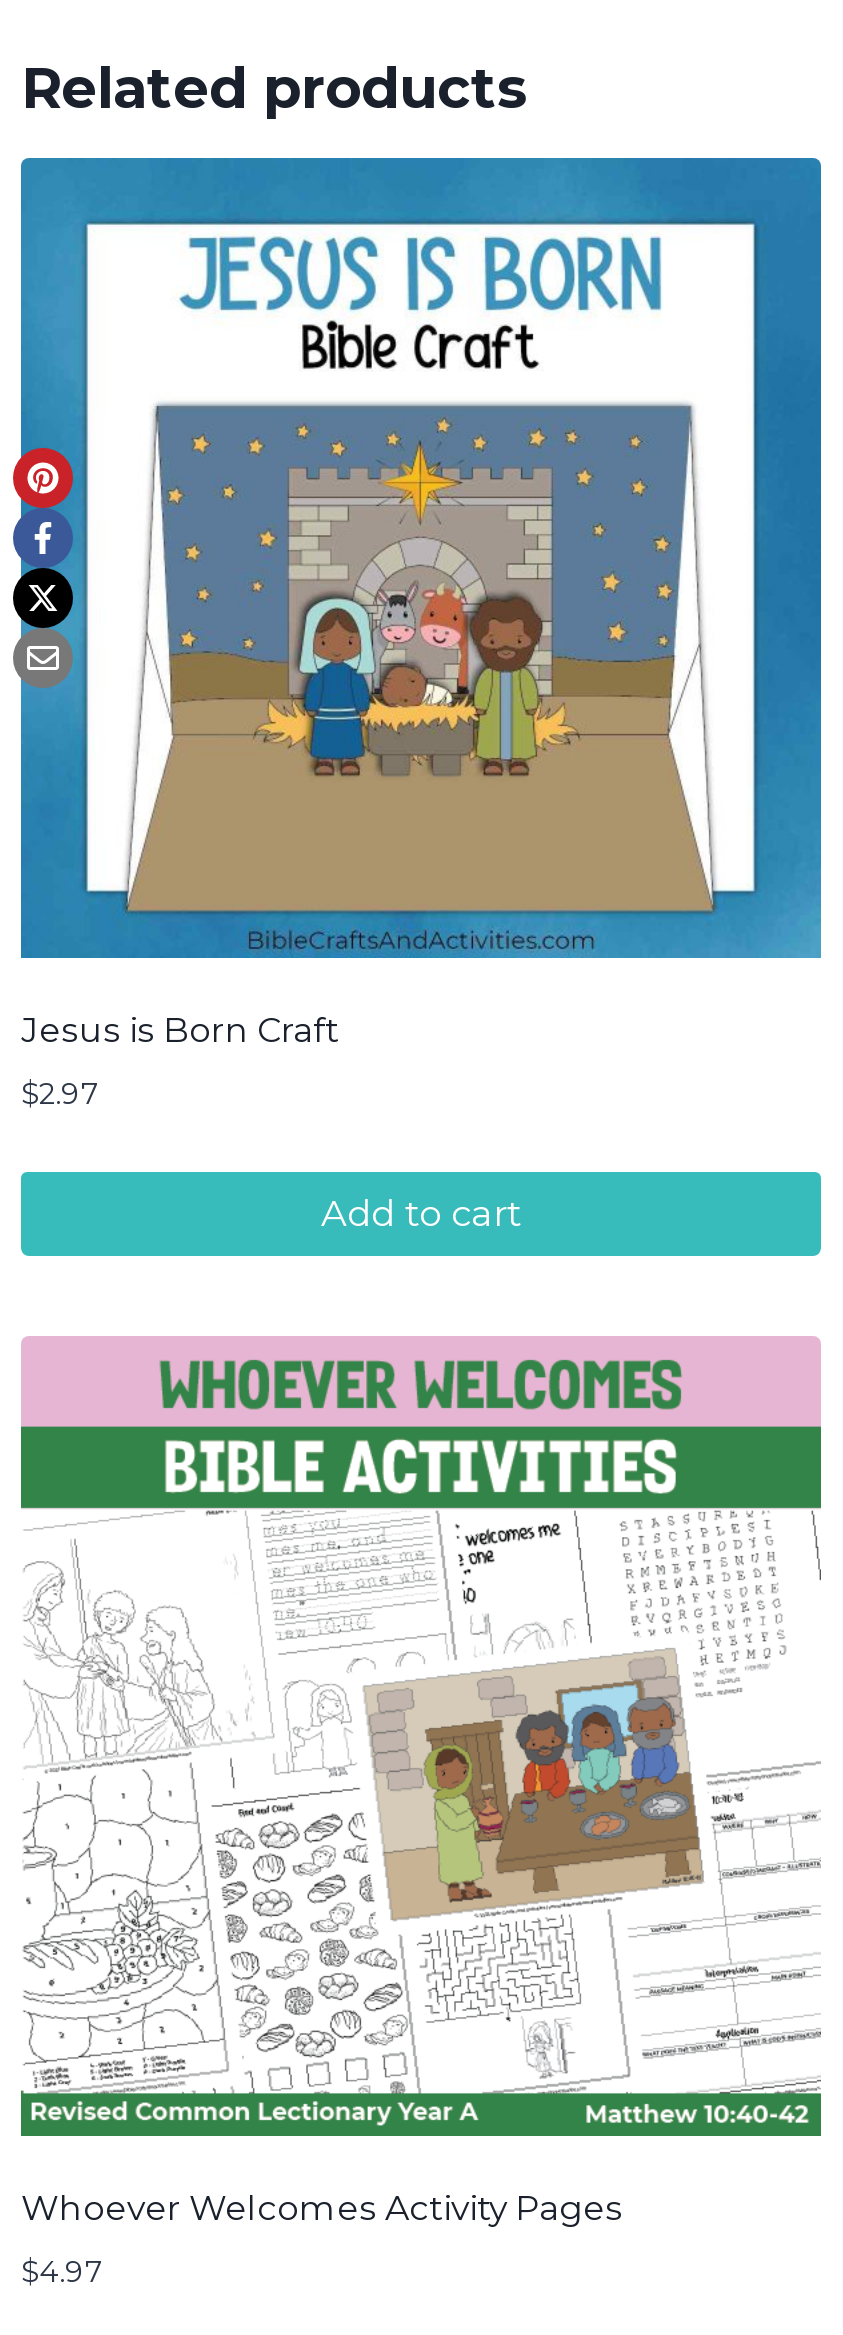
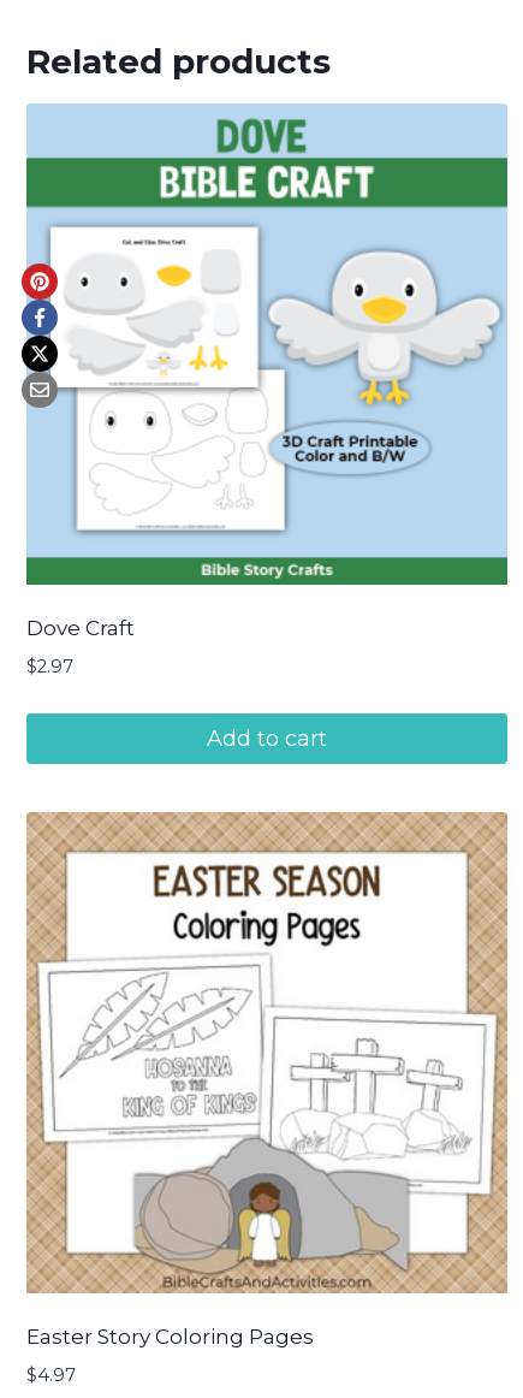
- [image]
- Jesus is Born Craft
+ [image]
+ Dove Craft

- [image]
- Whoever Welcomes Activity Pages
+ [image]
+ Easter Story Coloring Pages
